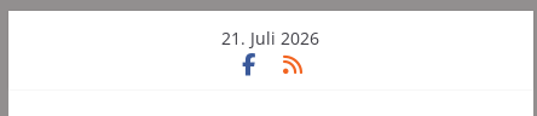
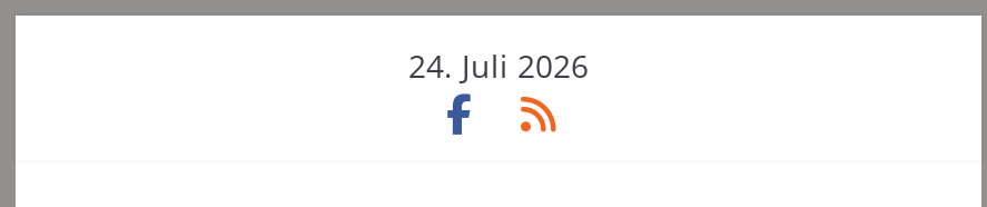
- 21. Juli 2026
+ 24. Juli 2026
